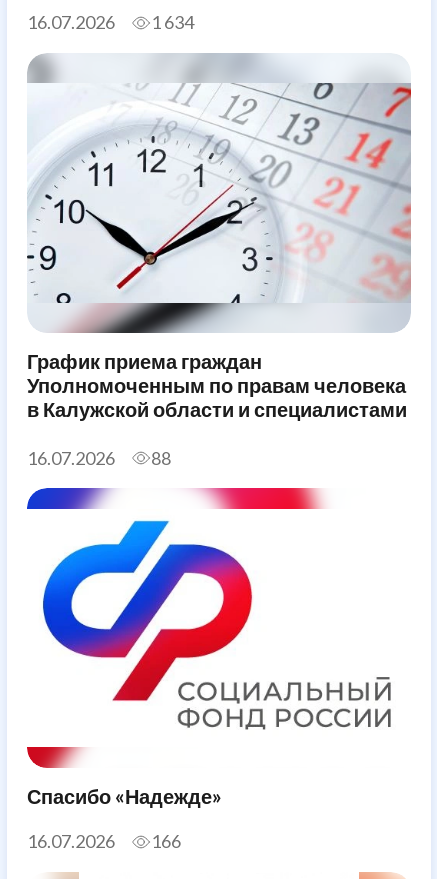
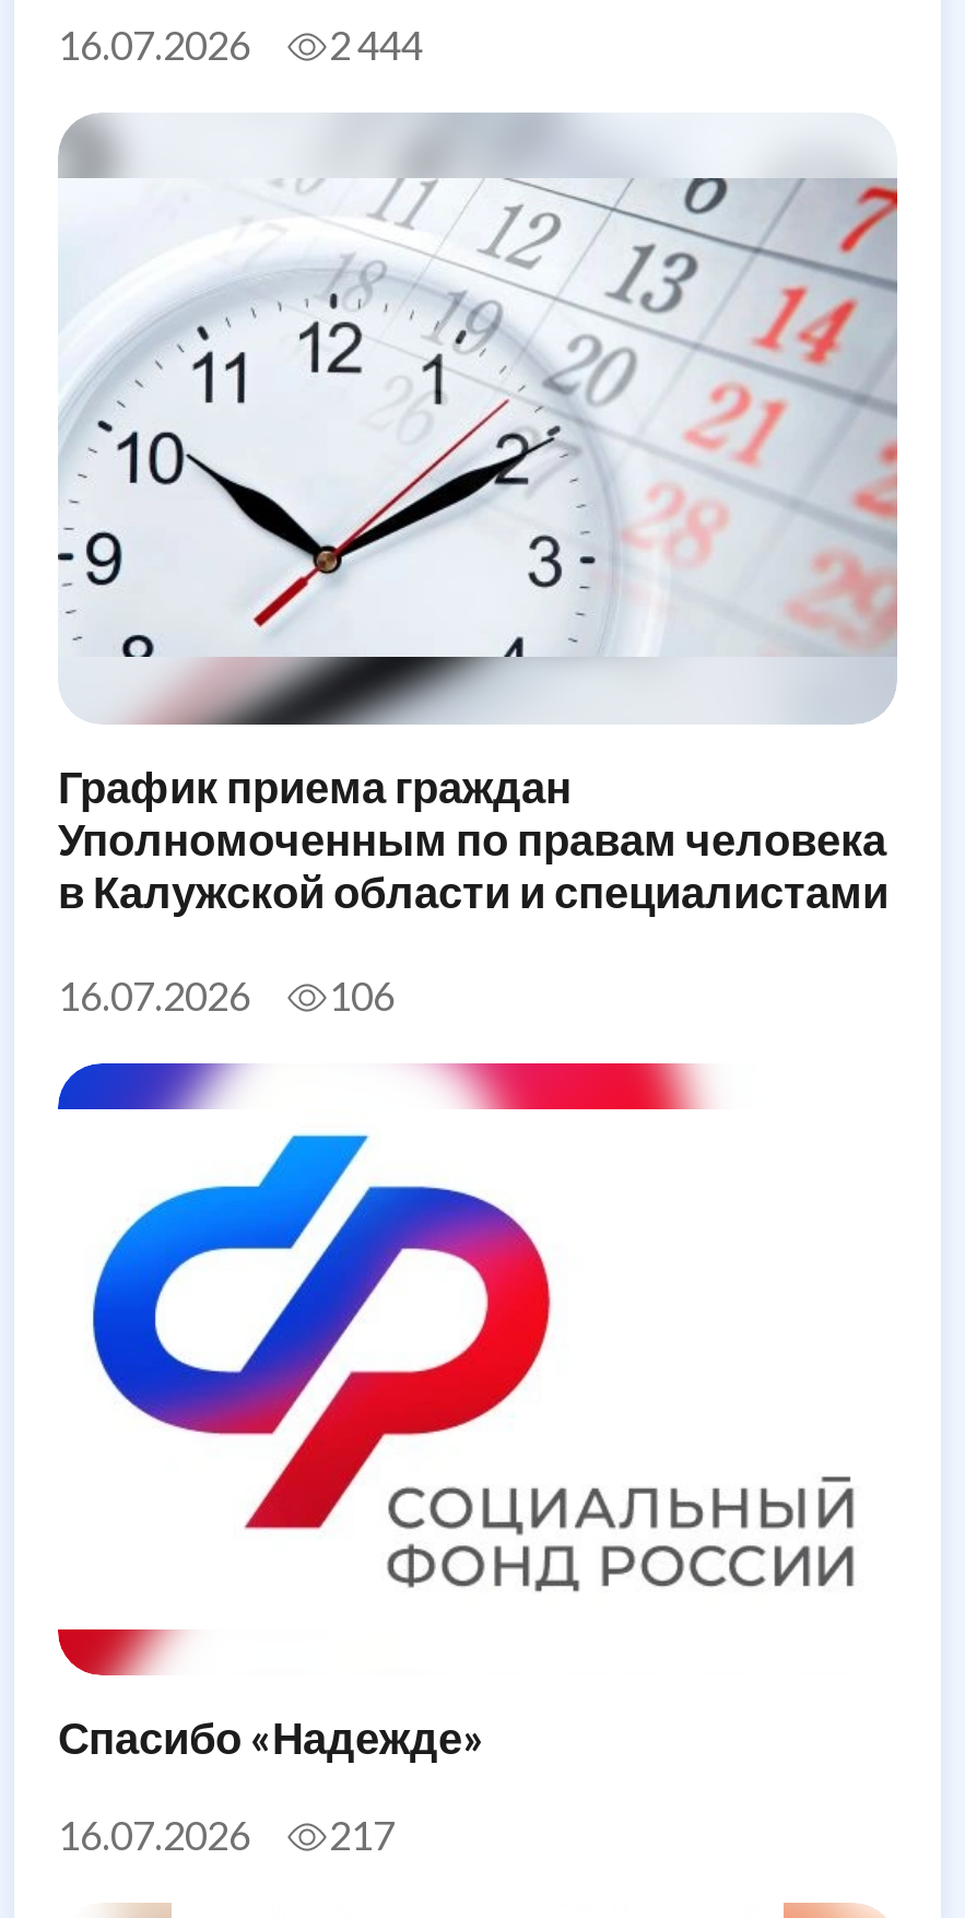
- 16.07.2026 1 634
+ 16.07.2026 2 444

- 16.07.2026 88
+ 16.07.2026 106

- 16.07.2026 166
+ 16.07.2026 217
